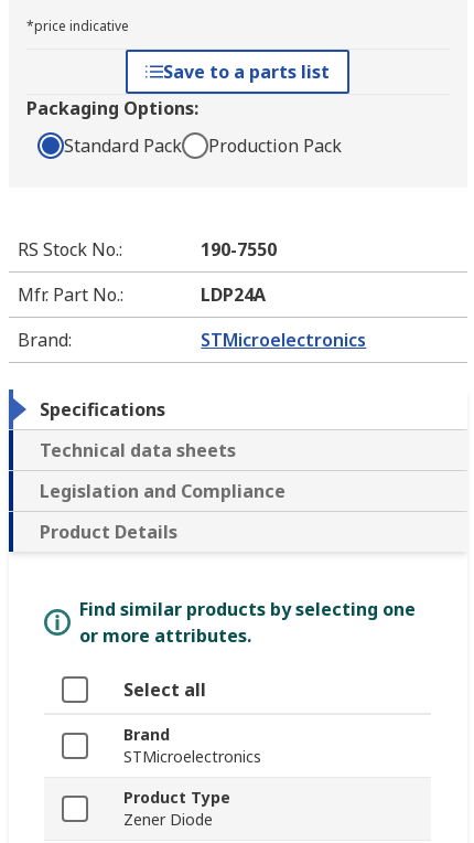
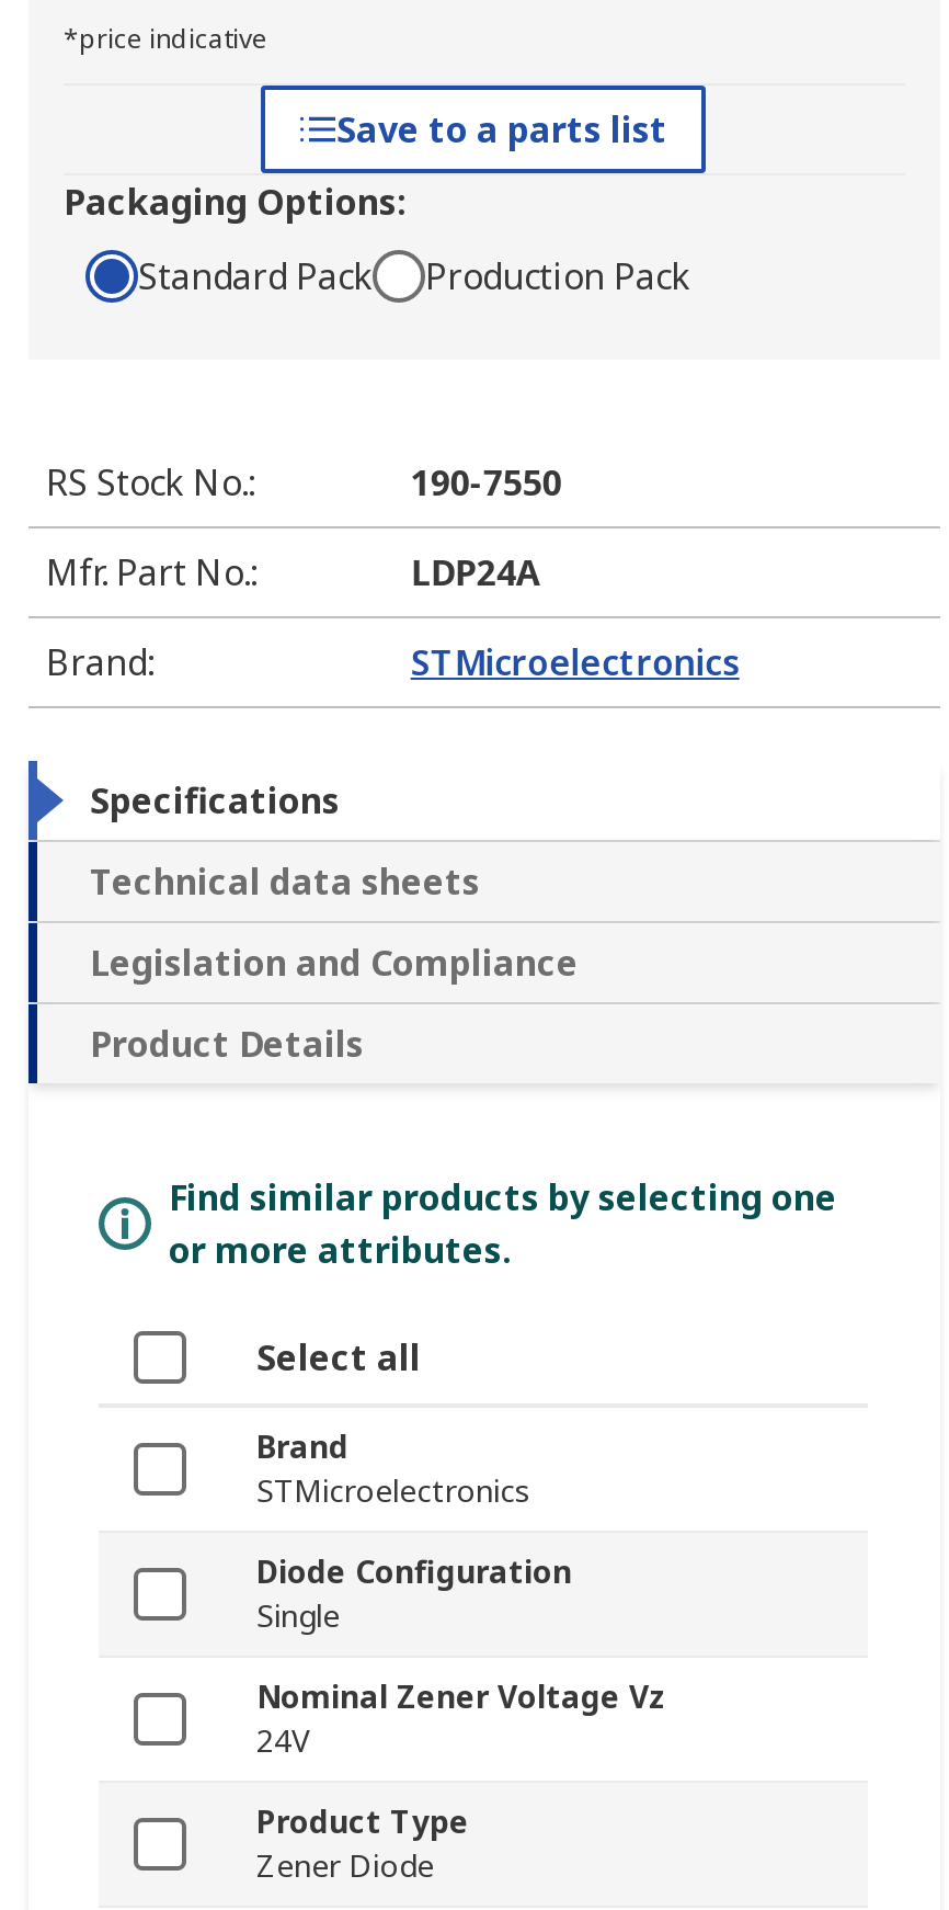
+ Diode Configuration
+ Single
+ Nominal Zener Voltage Vz
+ 24V
